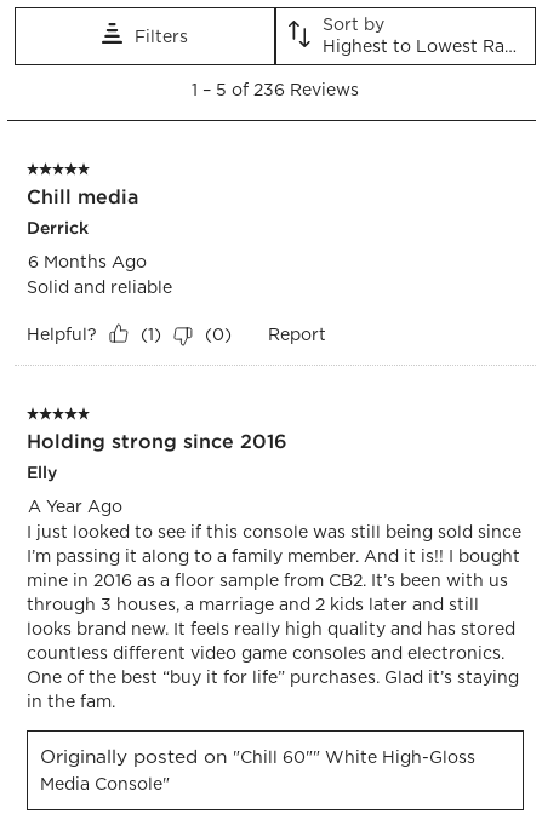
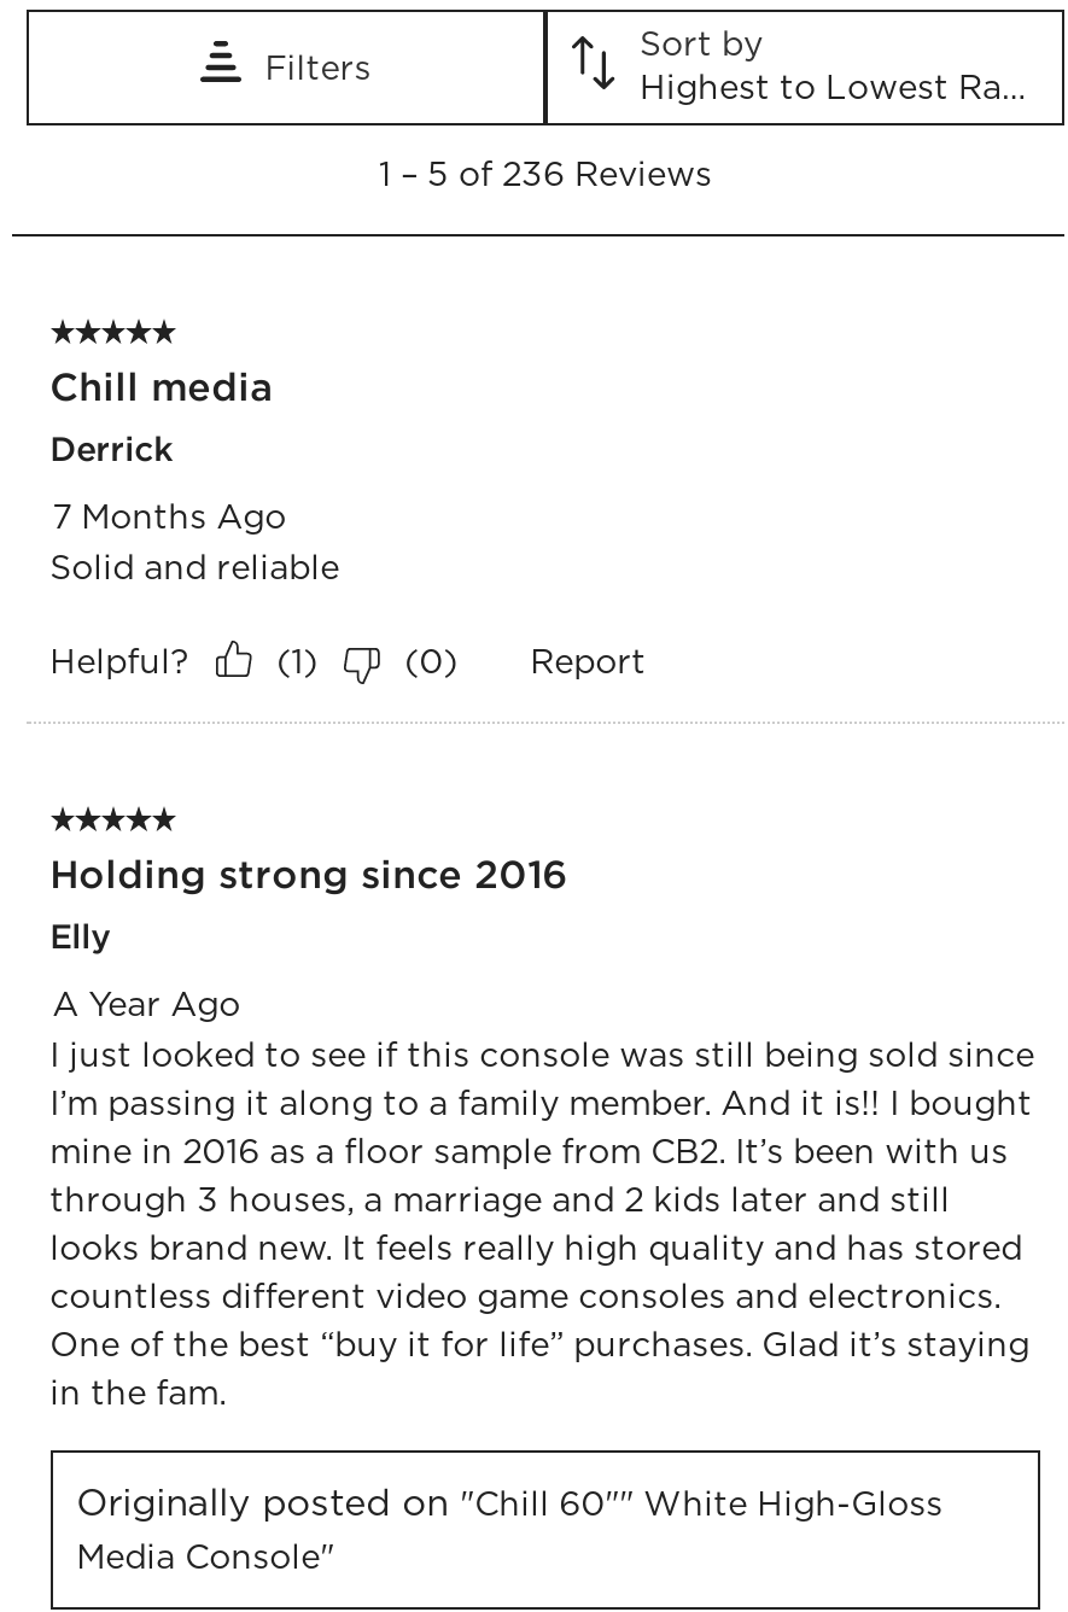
- 6 Months Ago
+ 7 Months Ago
